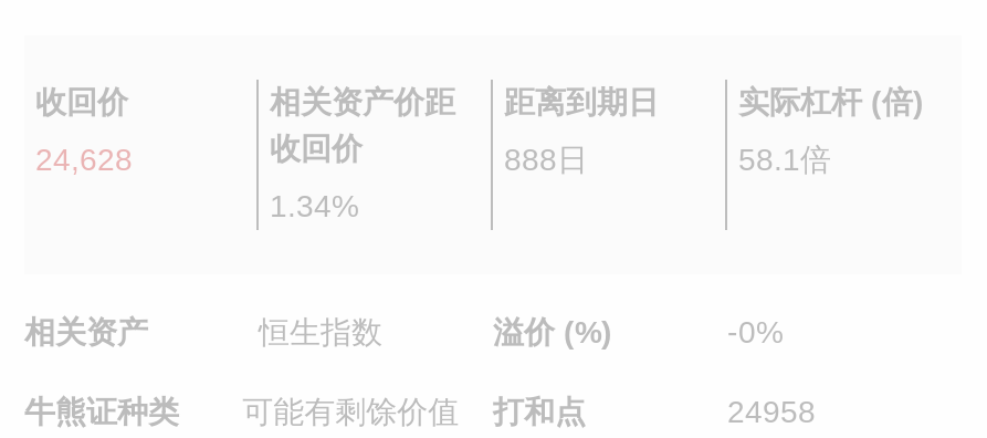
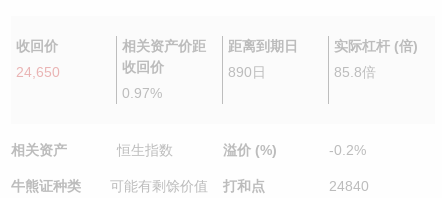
- 24,628
+ 24,650

- 888日
+ 890日

- 58.1倍
+ 85.8倍

- 1.34%
+ 0.97%

- -0%
+ -0.2%

- 24958
+ 24840
